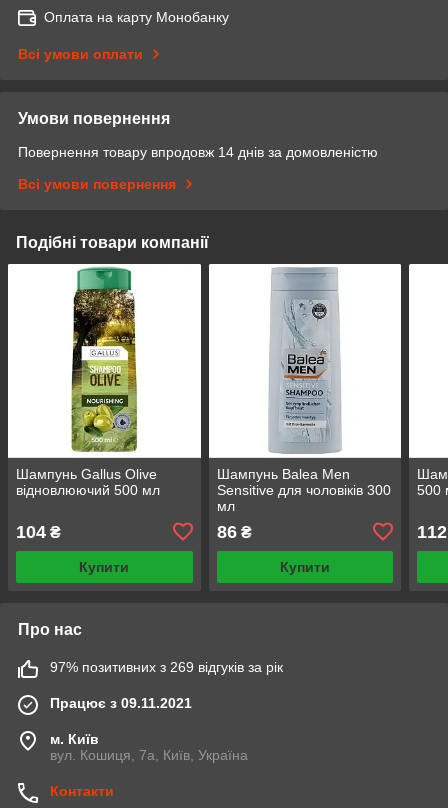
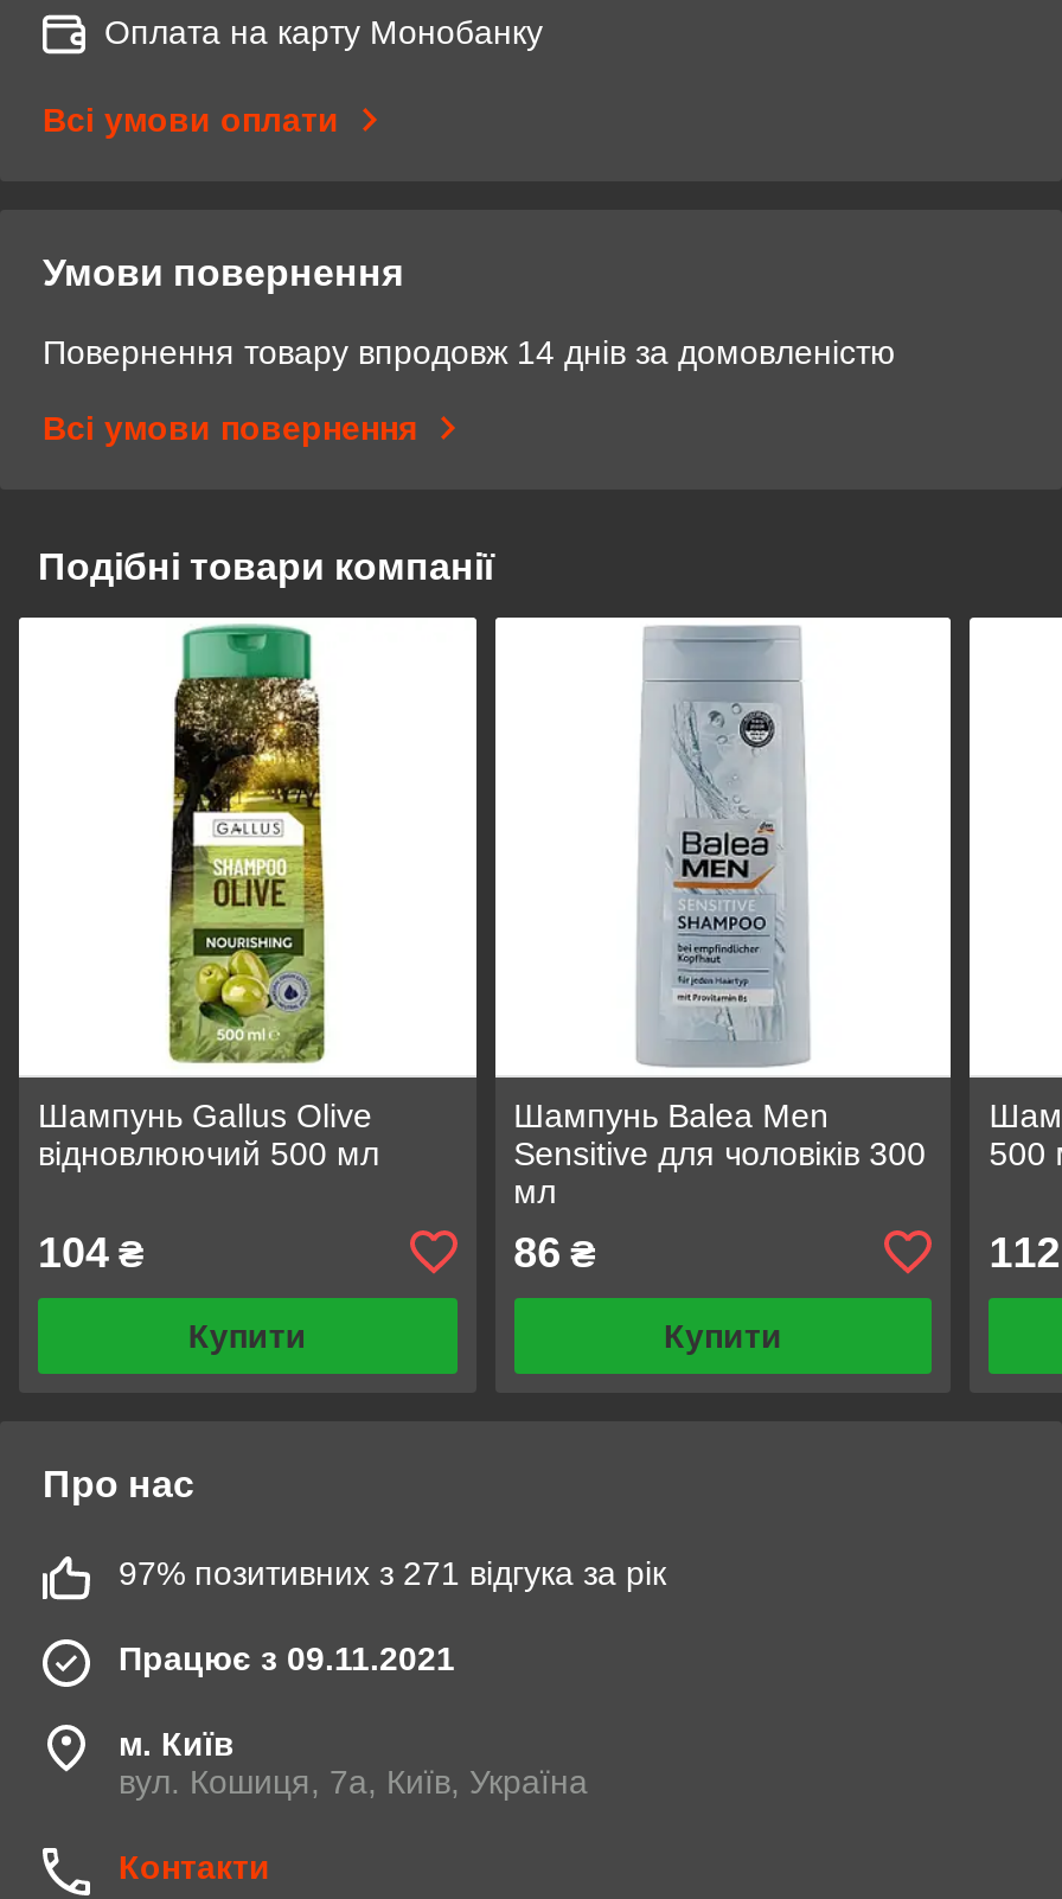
- 97% позитивних з 269 відгуків за рік
+ 97% позитивних з 271 відгука за рік
